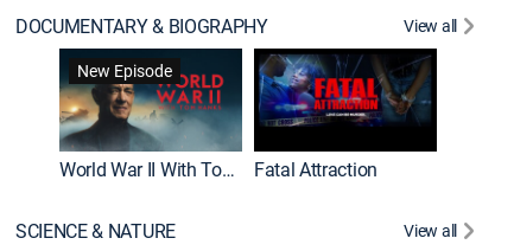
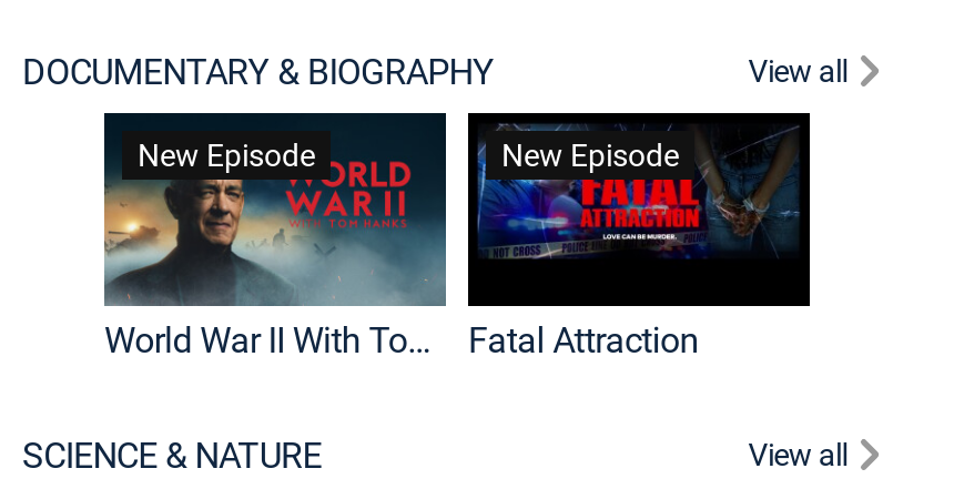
+ New Episode
